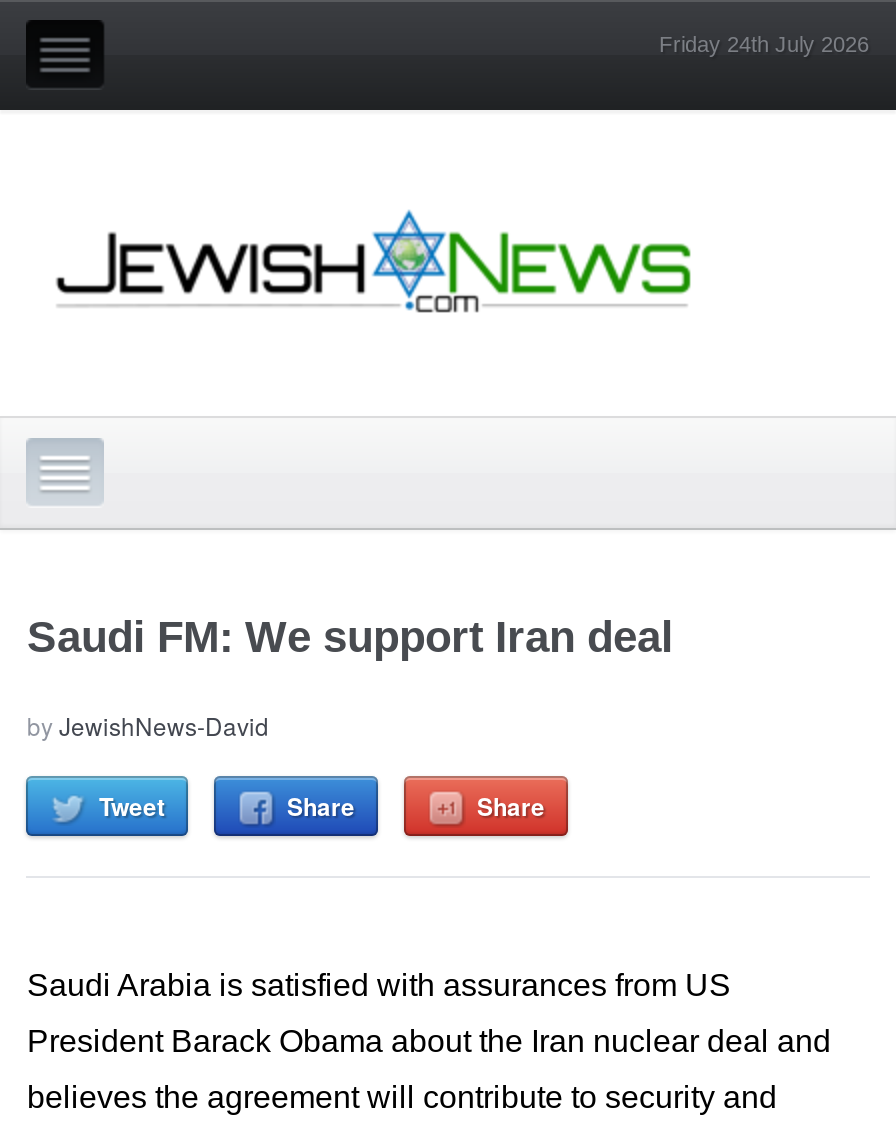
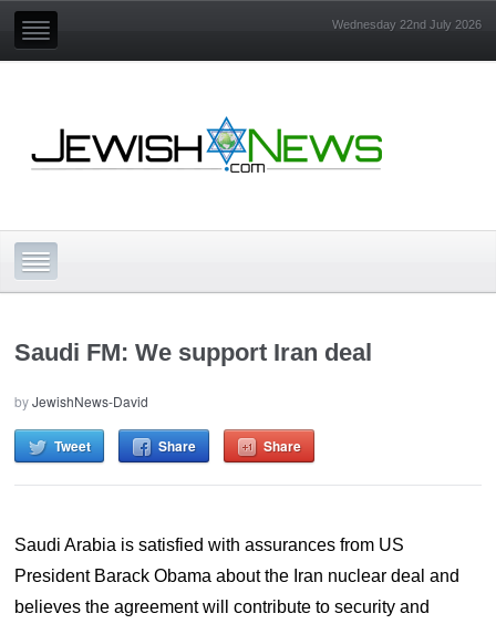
- Friday 24th July 2026
+ Wednesday 22nd July 2026
